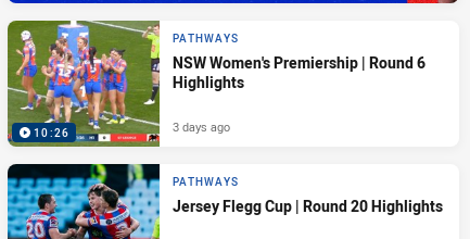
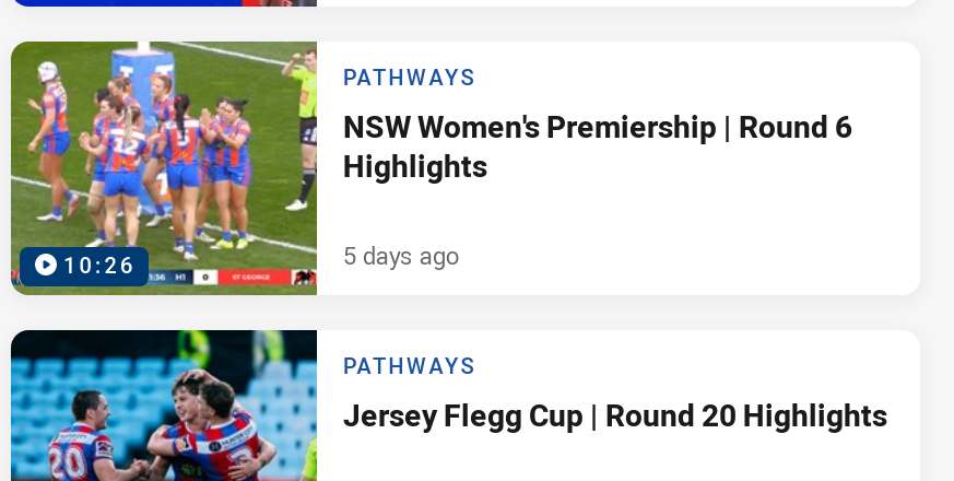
- 3 days ago
+ 5 days ago
